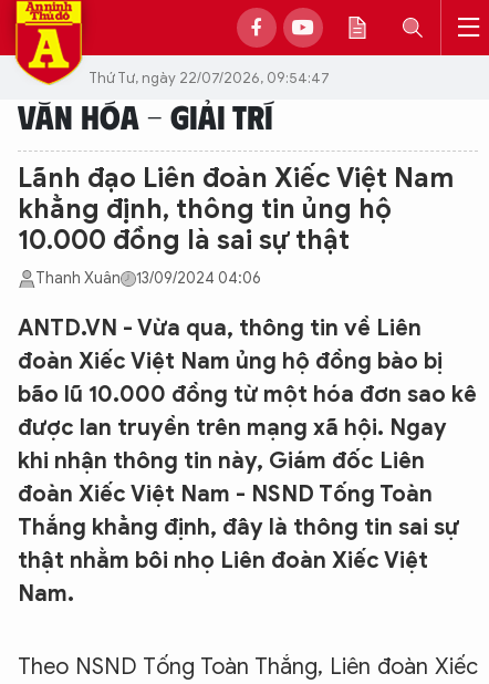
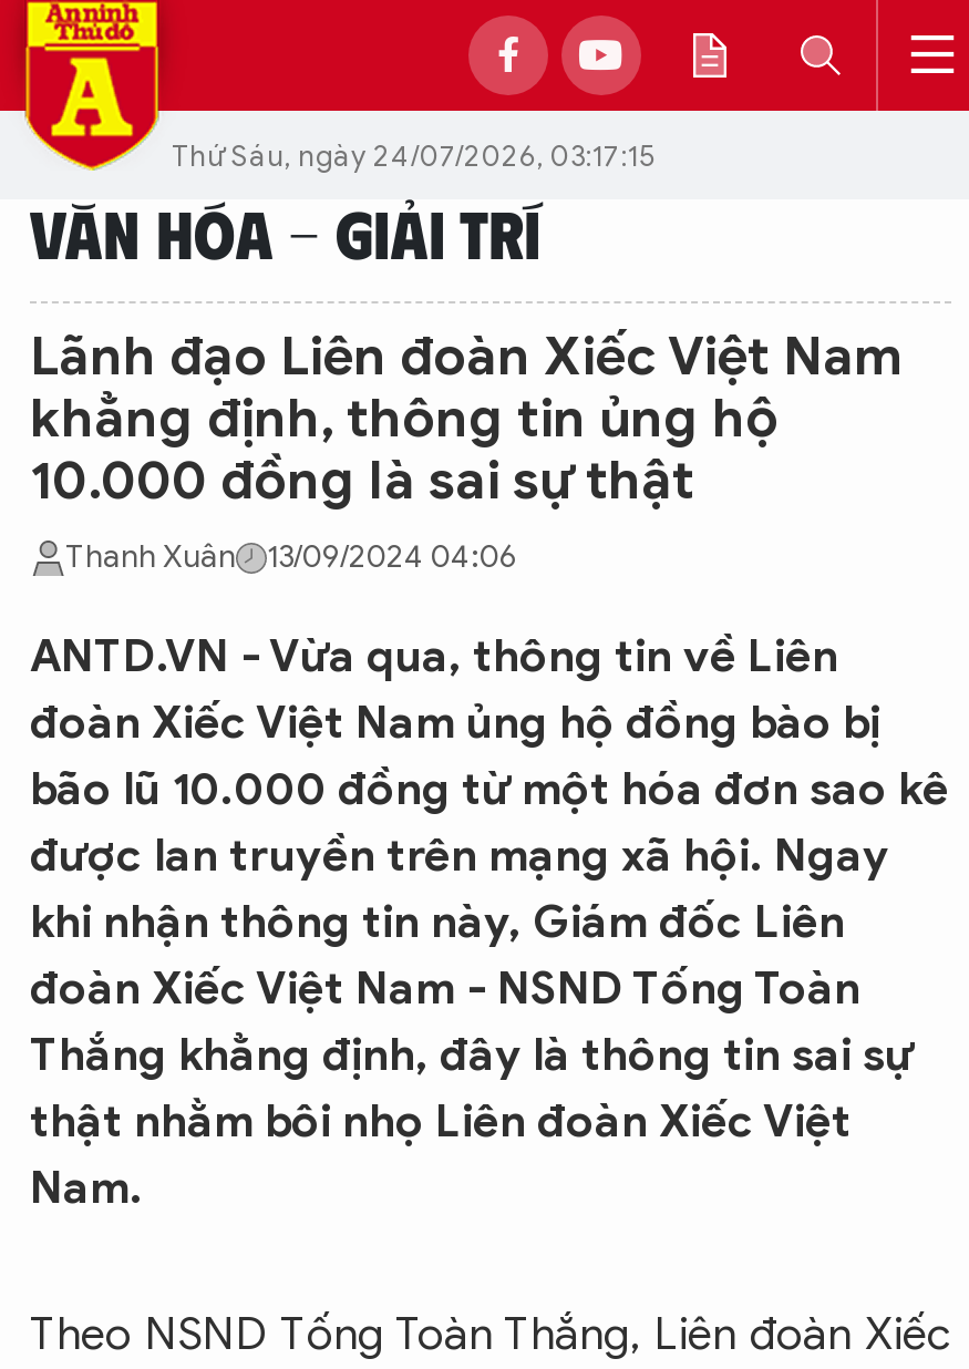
- Thứ Tư, ngày 22/07/2026, 09:54:47
+ Thứ Sáu, ngày 24/07/2026, 03:17:15
